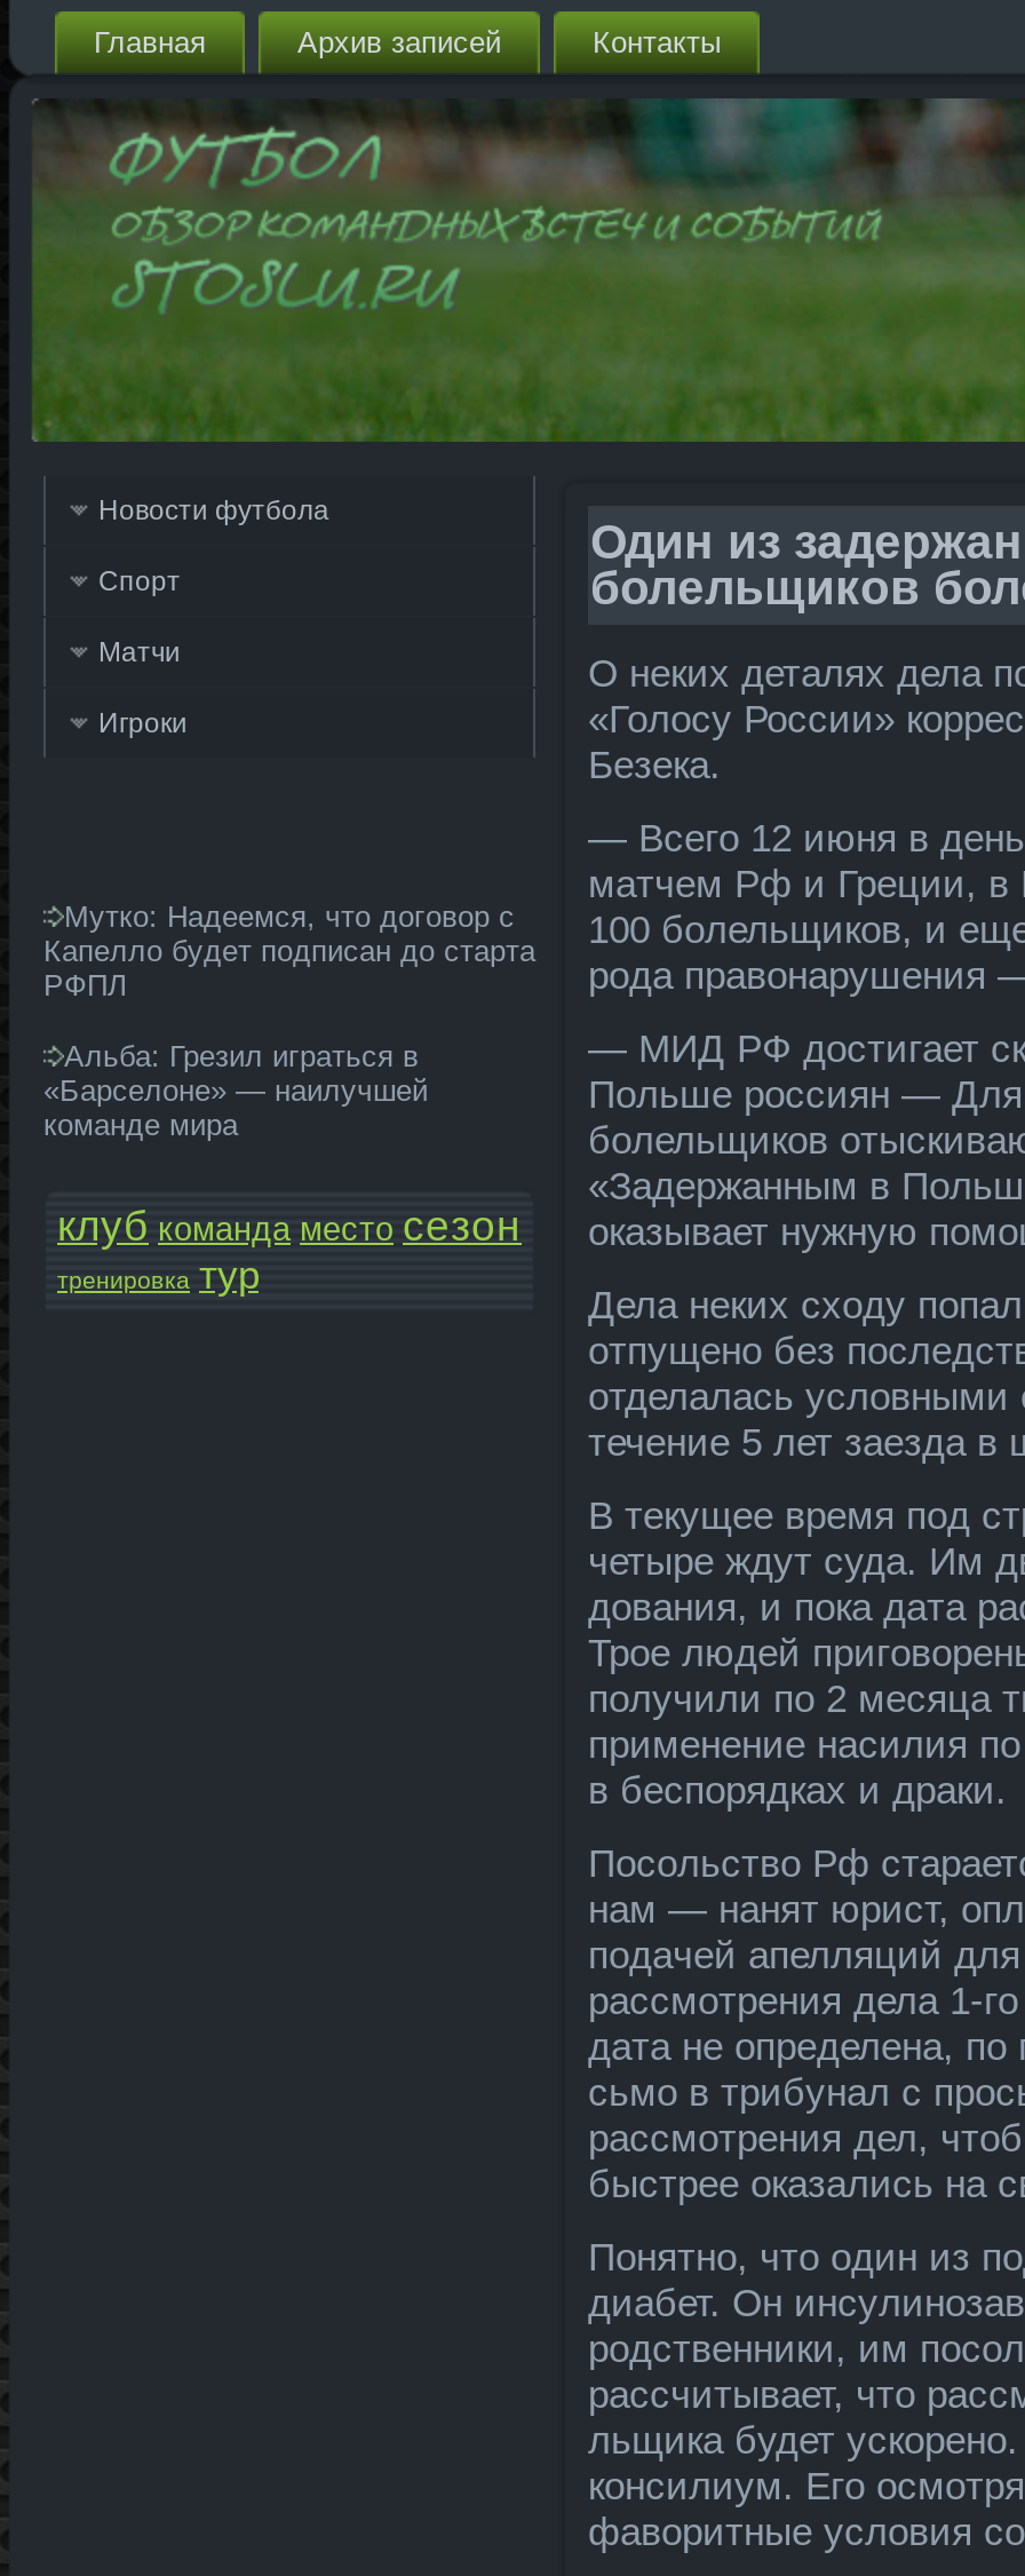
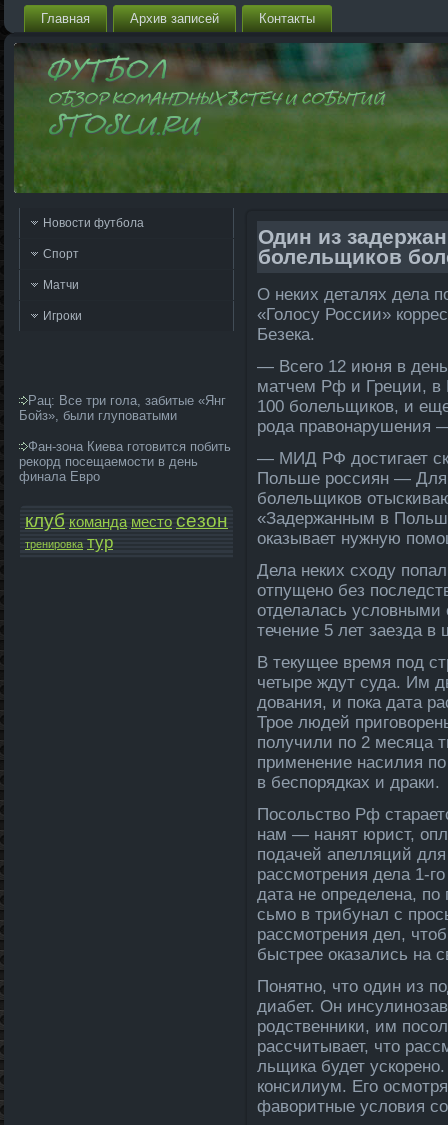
- Мутко: Надеемся, что договор с
- Капелло будет подписан до старта
- РФПЛ
+ Рац: Все три гола, забитые «Янг
+ Бойз», были глуповатыми

- Альба: Грезил играться в
- «Барселоне» — наилучшей
- команде мира
+ Фан-зона Киева готовится побить
+ рекорд посещаемости в день
+ финала Евро
